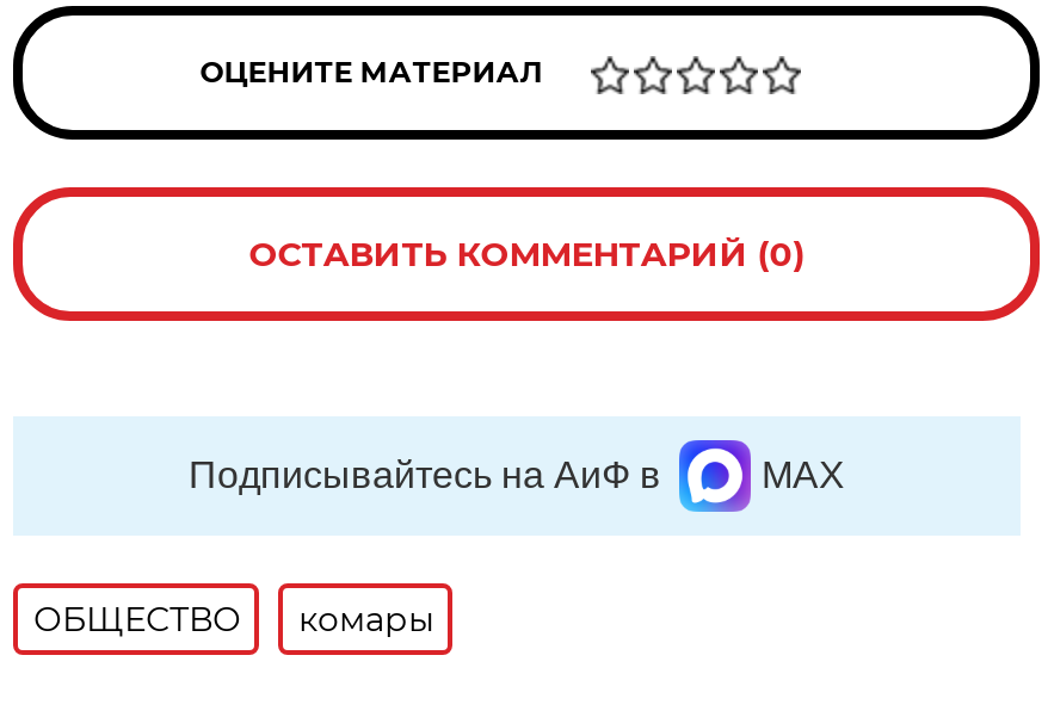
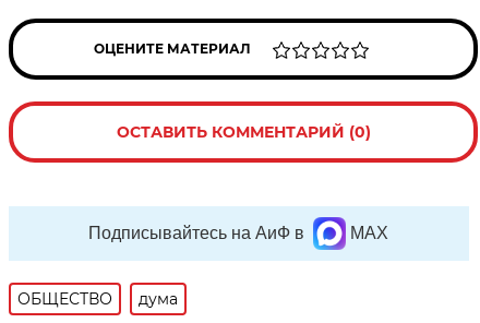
- комары
+ дума
